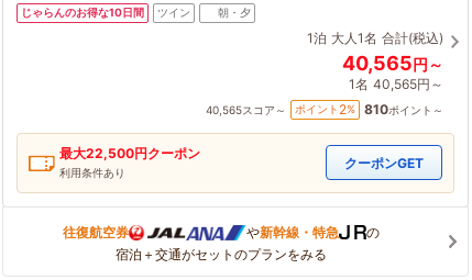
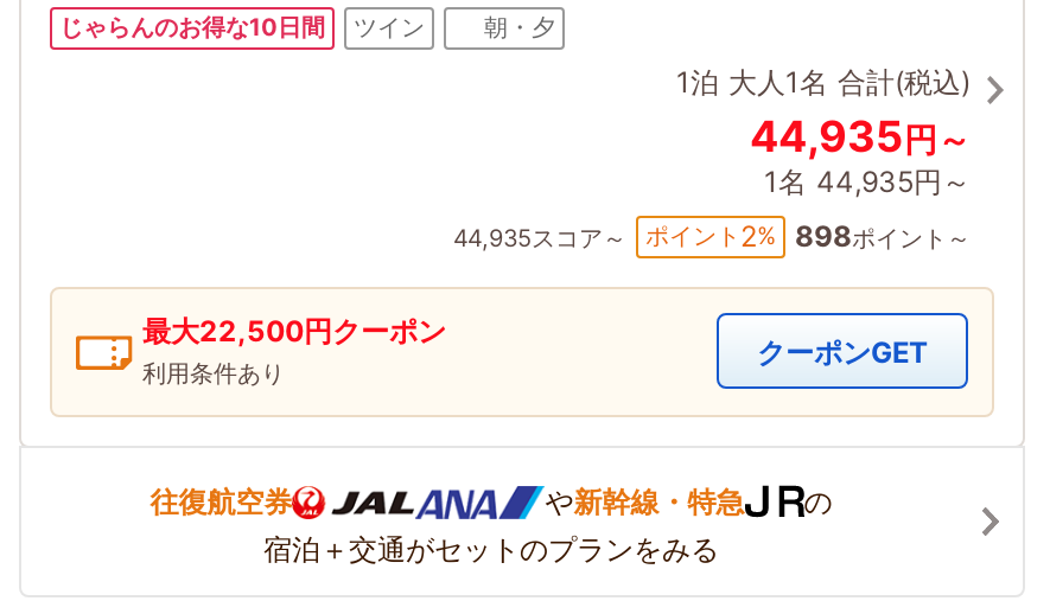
- 40,565円～
+ 44,935円～

- 1名 40,565円～
+ 1名 44,935円～

- 40,565スコア～
+ 44,935スコア～

- ポイント2% 810ポイント～
+ ポイント2% 898ポイント～
